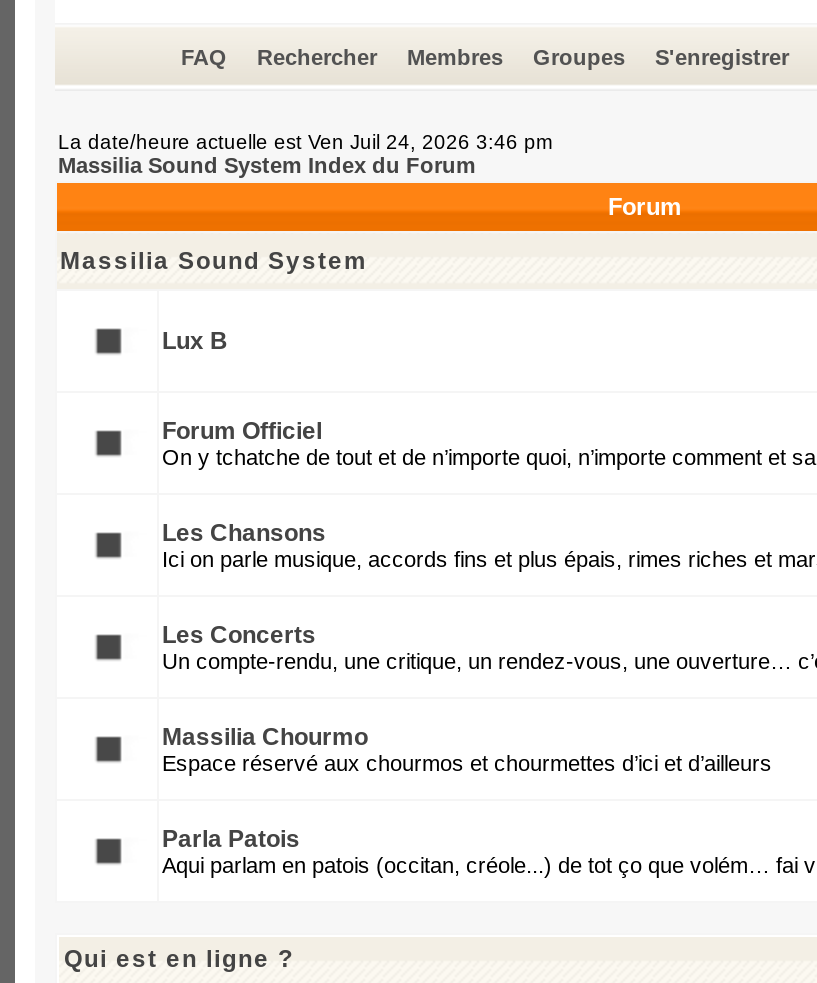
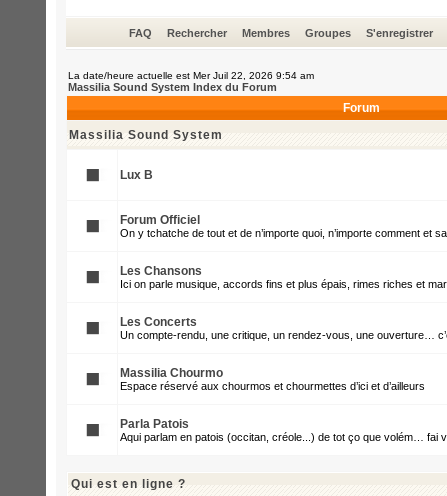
- La date/heure actuelle est Ven Juil 24, 2026 3:46 pm
+ La date/heure actuelle est Mer Juil 22, 2026 9:54 am
